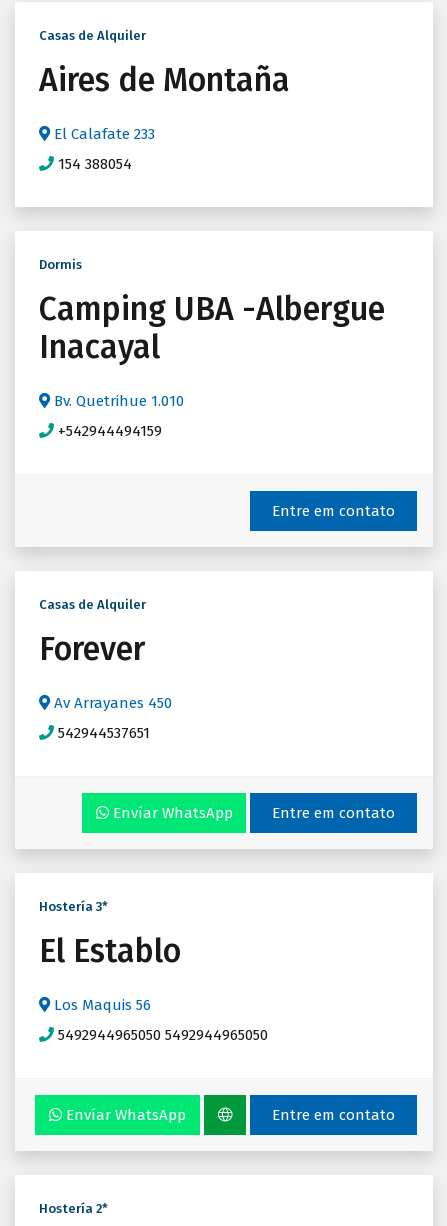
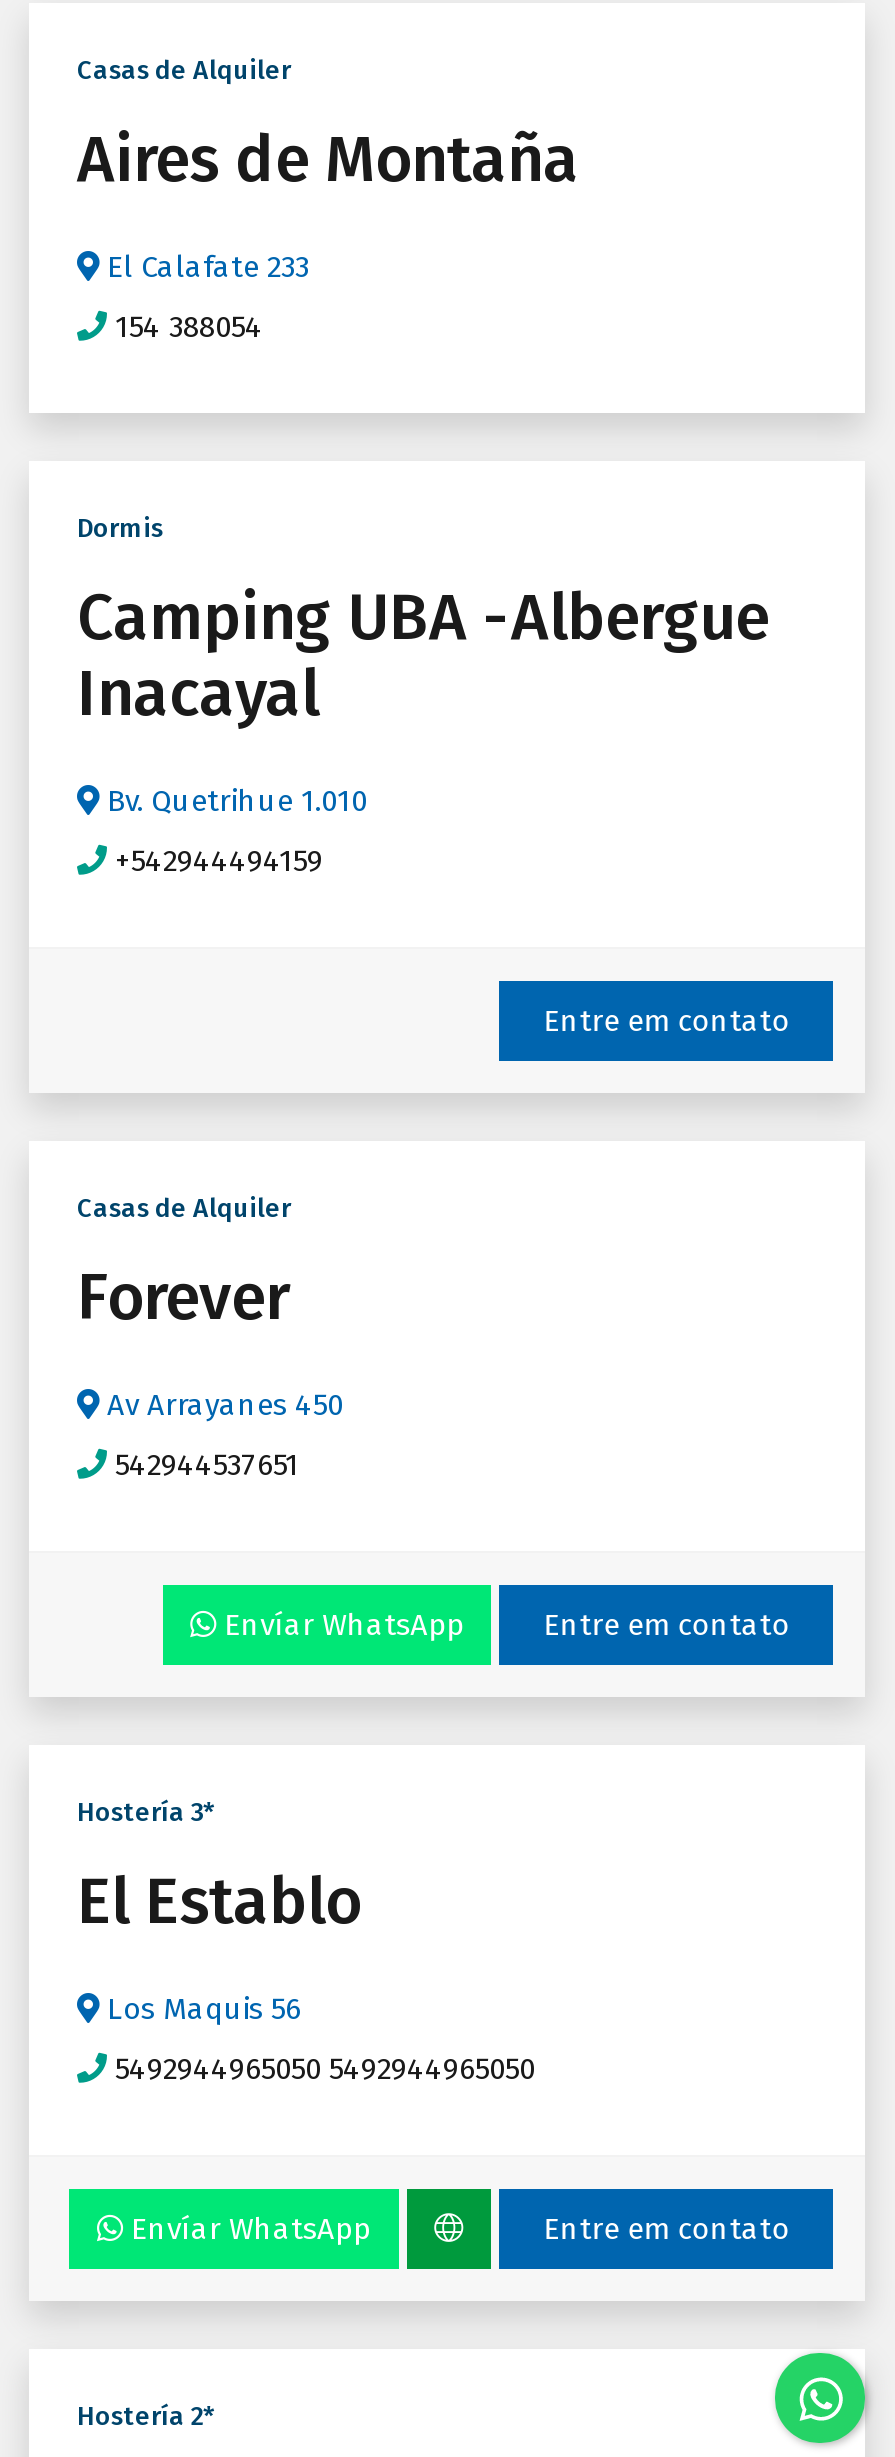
+ [image]
